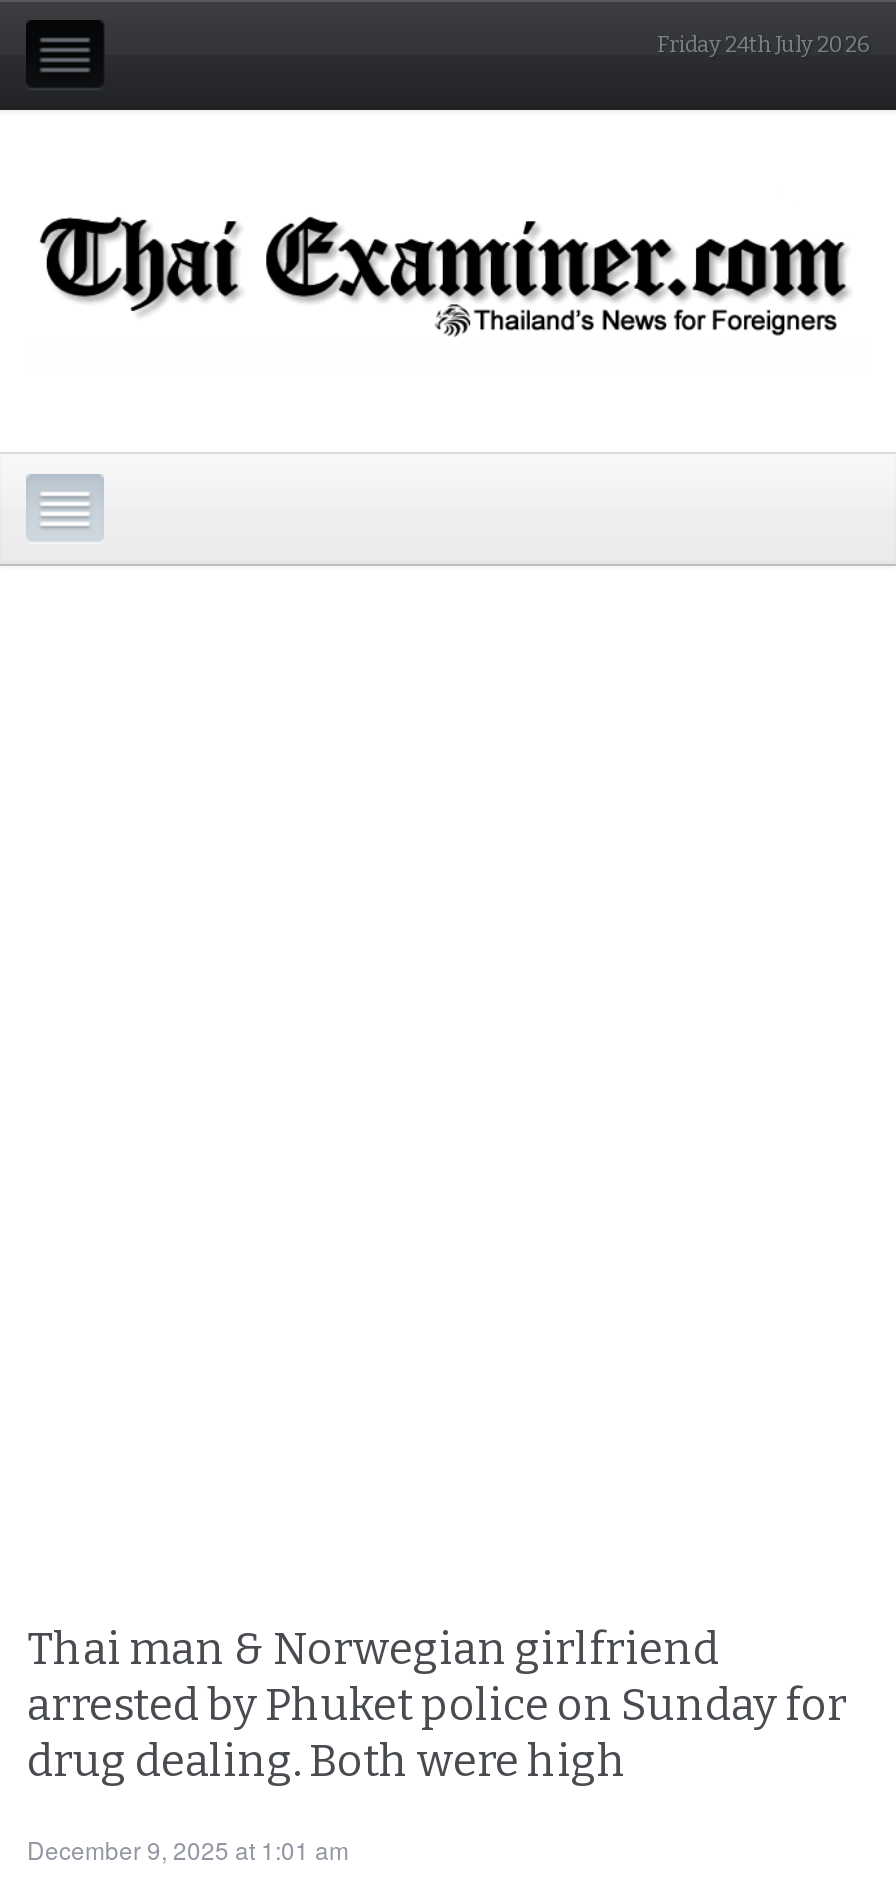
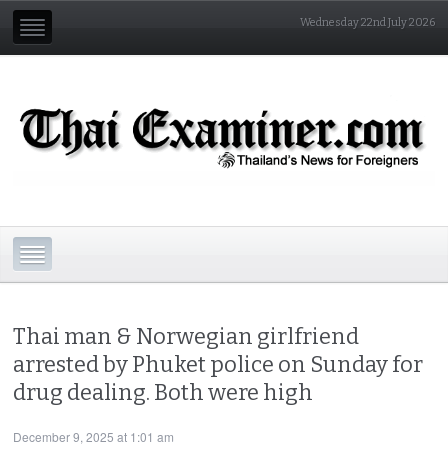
- Friday 24th July 2026
+ Wednesday 22nd July 2026
